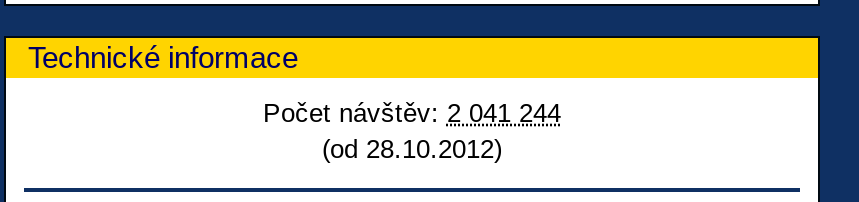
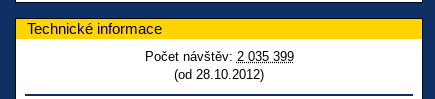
- Počet návštěv: 2 041 244
+ Počet návštěv: 2 035 399
